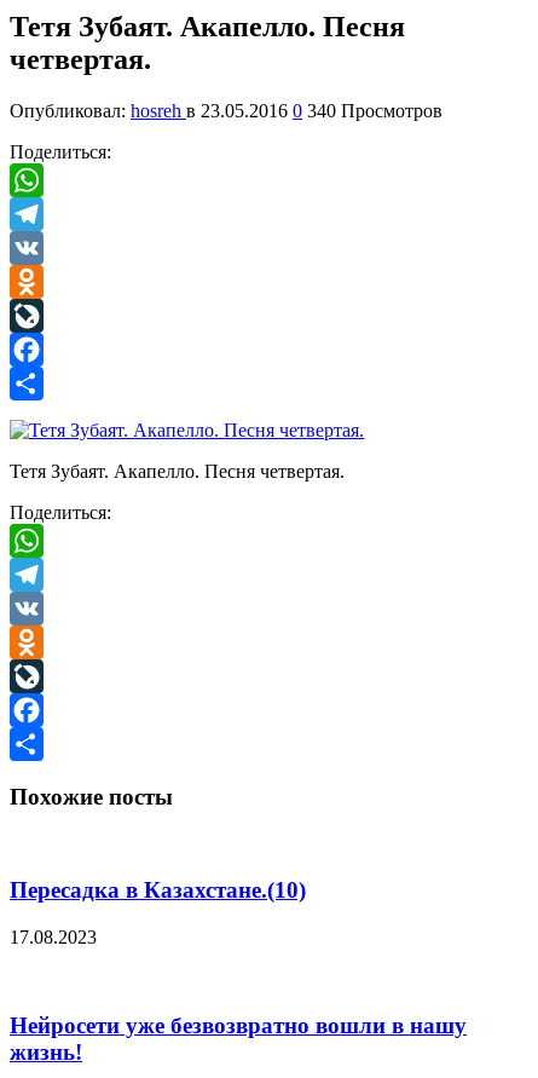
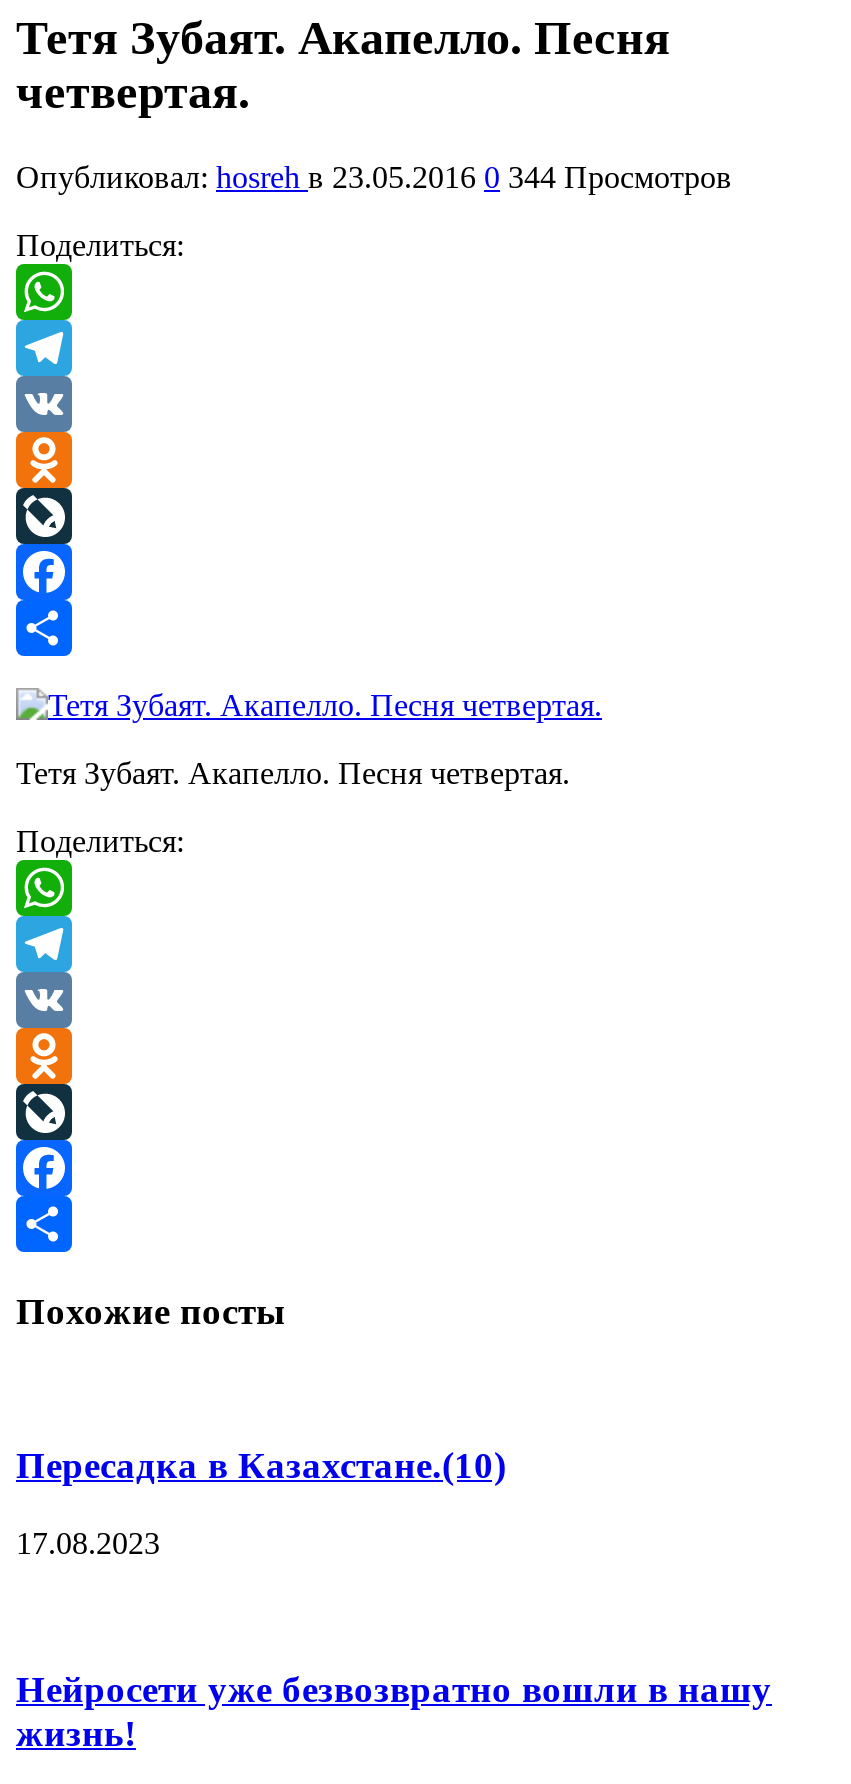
- Опубликовал: hosreh в 23.05.2016 0 340 Просмотров
+ Опубликовал: hosreh в 23.05.2016 0 344 Просмотров
